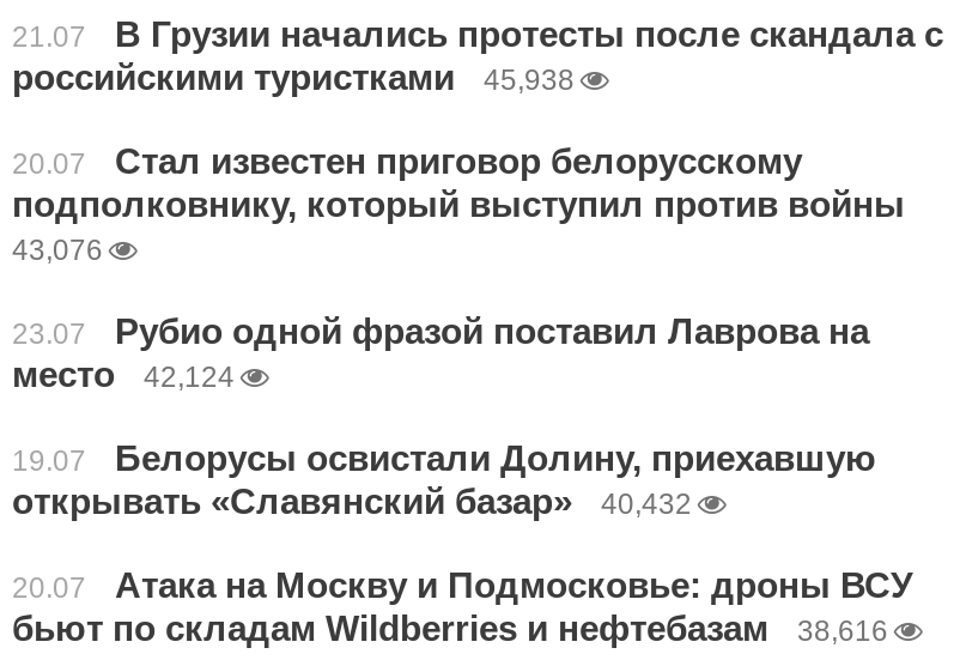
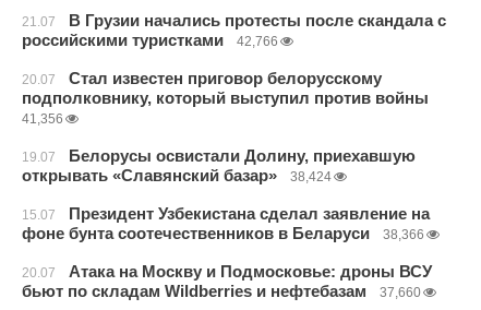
- российскими туристками 45,938
+ российскими туристками 42,766

- 43,076
- 23.07
- Рубио одной фразой поставил Лаврова на
- место
- 42,124
+ 41,356

moved up: 19.07 | Белорусы освистали Долину, приехавшую | открывать «Славянский базар»

- 40,432
+ 38,424
+ 15.07
+ Президент Узбекистана сделал заявление на
+ фоне бунта соотечественников в Беларуси
+ 38,366

- бьют по складам Wildberries и нефтебазам 38,616
+ бьют по складам Wildberries и нефтебазам 37,660
